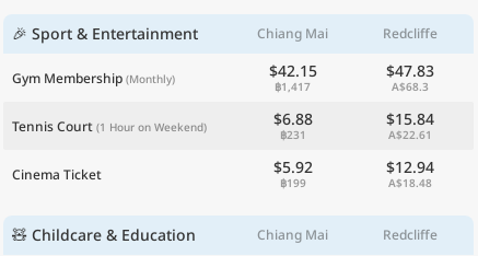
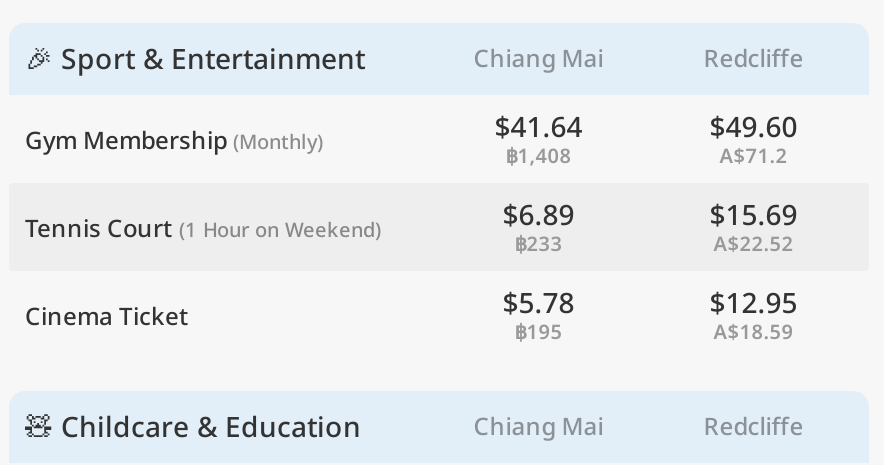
- $42.15
- ฿1,417
+ $41.64
+ ฿1,408

- $47.83
- A$68.3
+ $49.60
+ A$71.2

- $6.88
- ฿231
+ $6.89
+ ฿233

- $15.84
- A$22.61
+ $15.69
+ A$22.52

- $5.92
- ฿199
+ $5.78
+ ฿195

- $12.94
- A$18.48
+ $12.95
+ A$18.59
